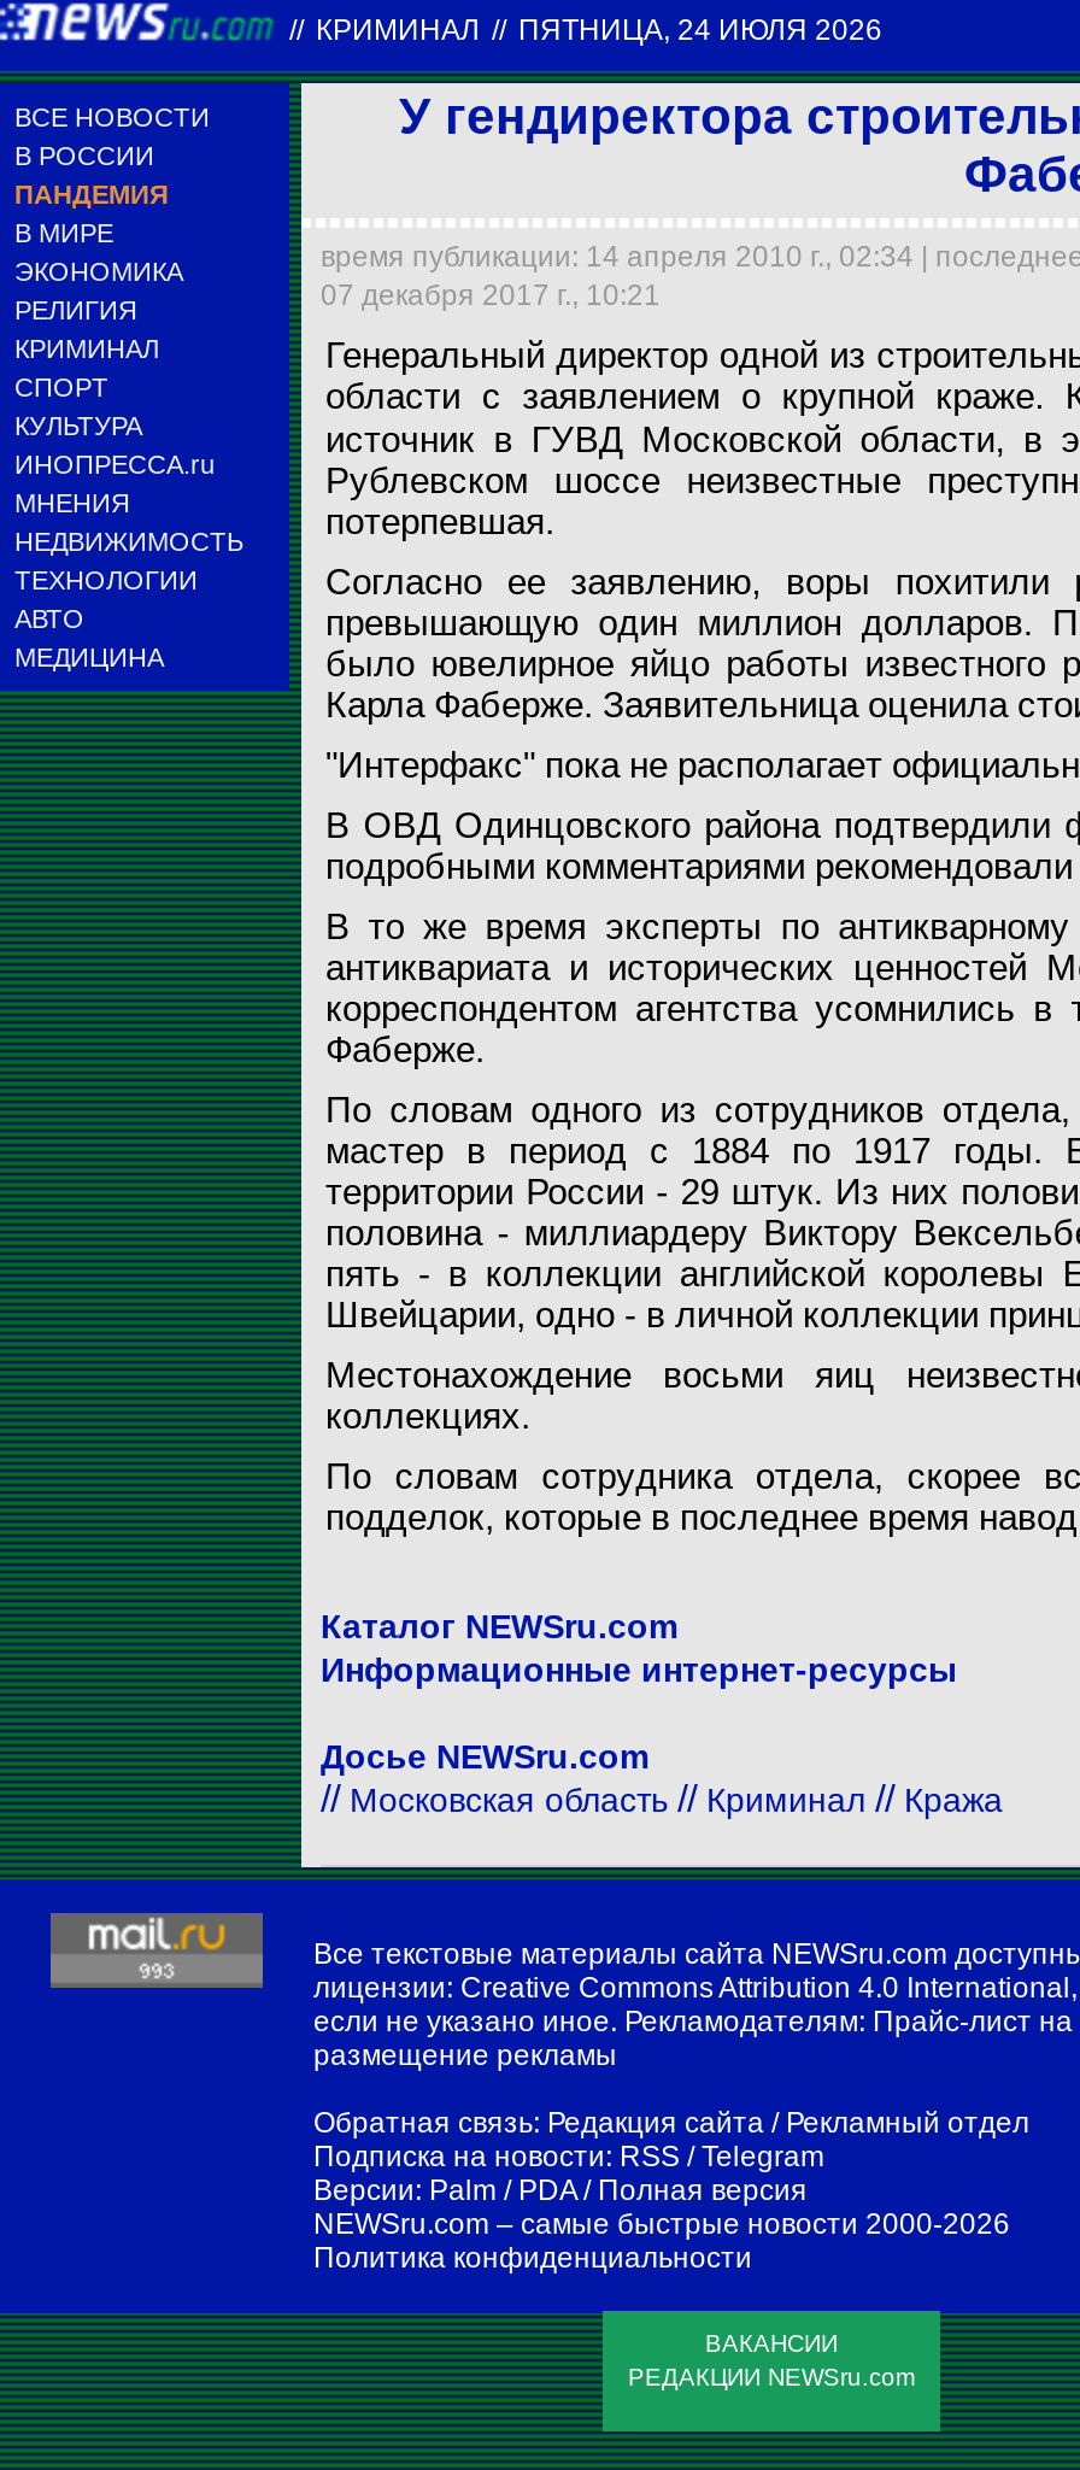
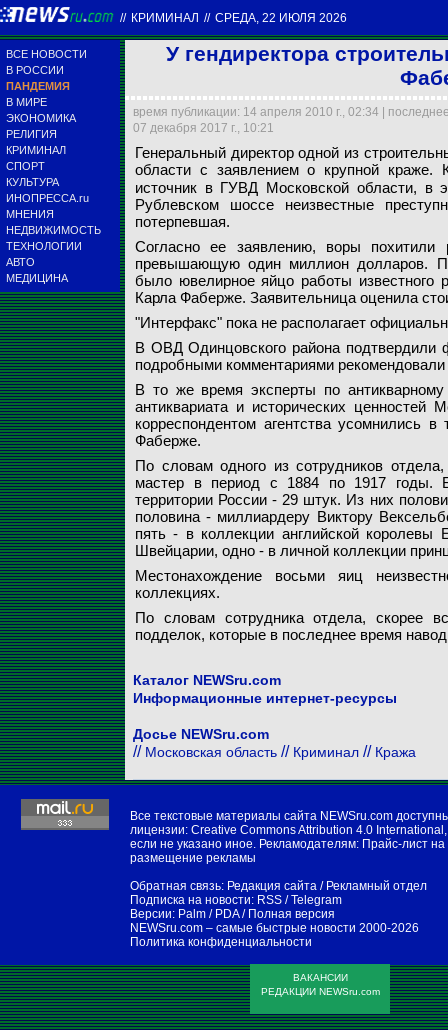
- // КРИМИНАЛ // ПЯТНИЦА, 24 ИЮЛЯ 2026
+ // КРИМИНАЛ // СРЕДА, 22 ИЮЛЯ 2026
